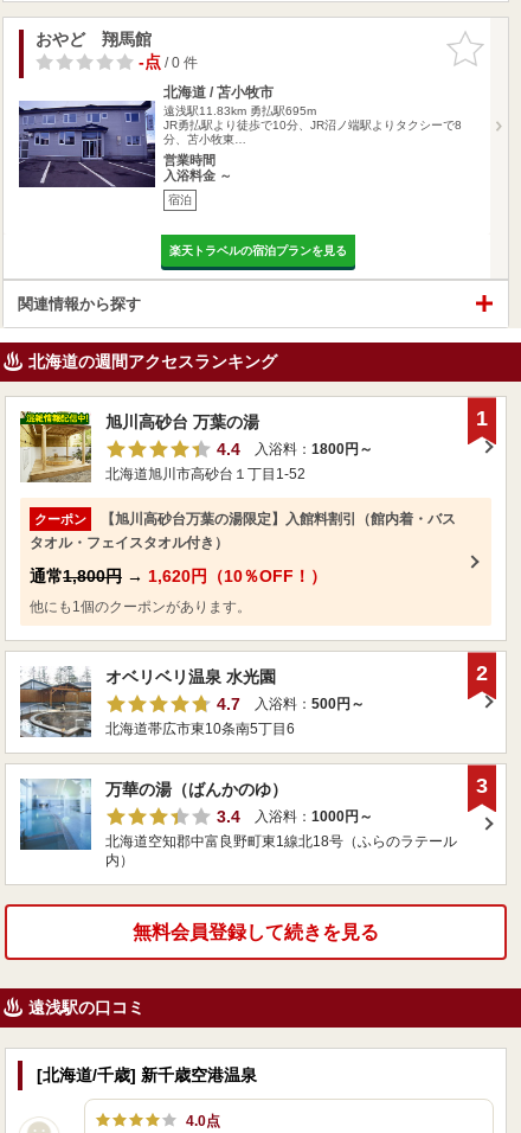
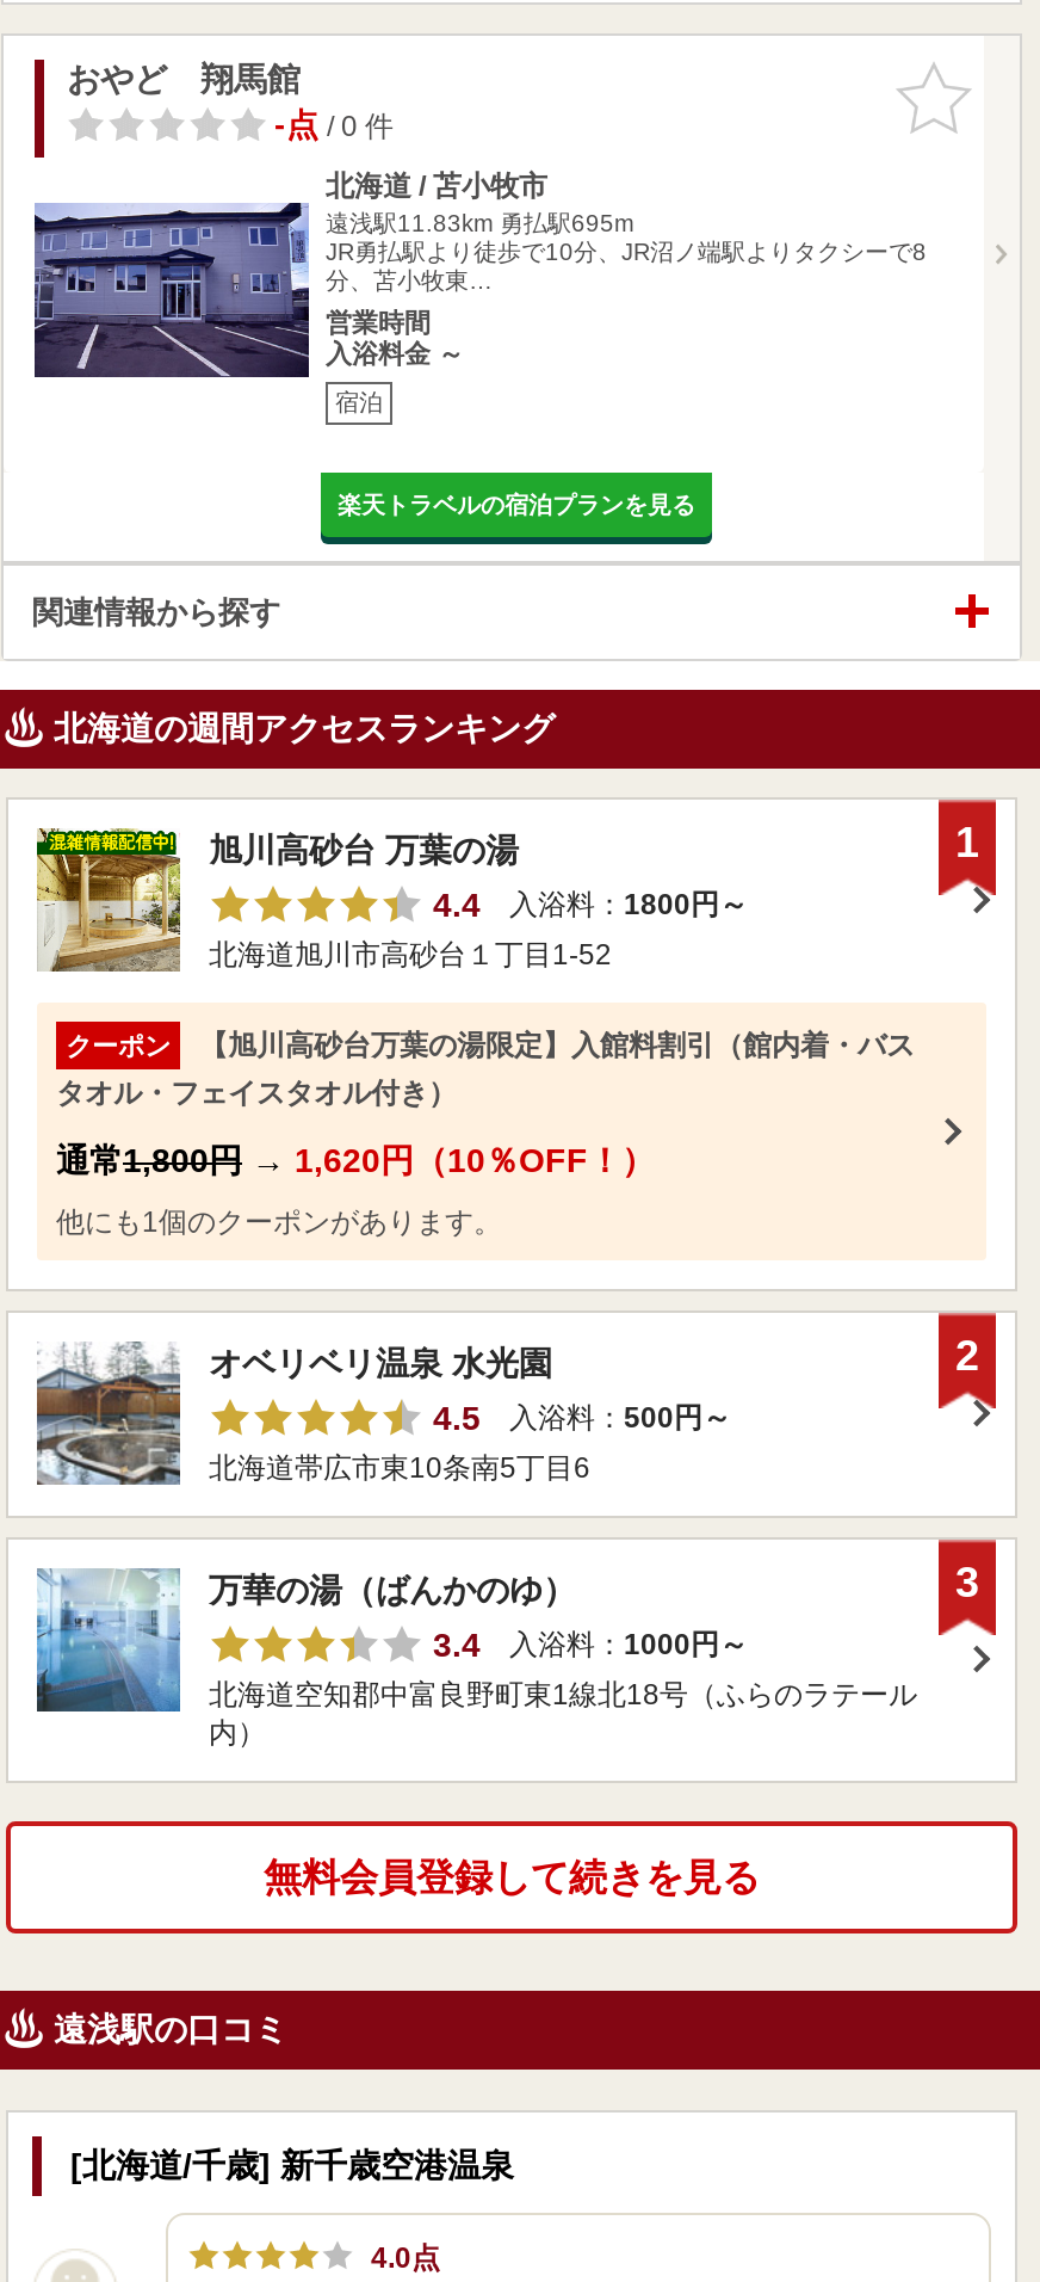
- 4.7 入浴料：500円～
+ 4.5 入浴料：500円～
